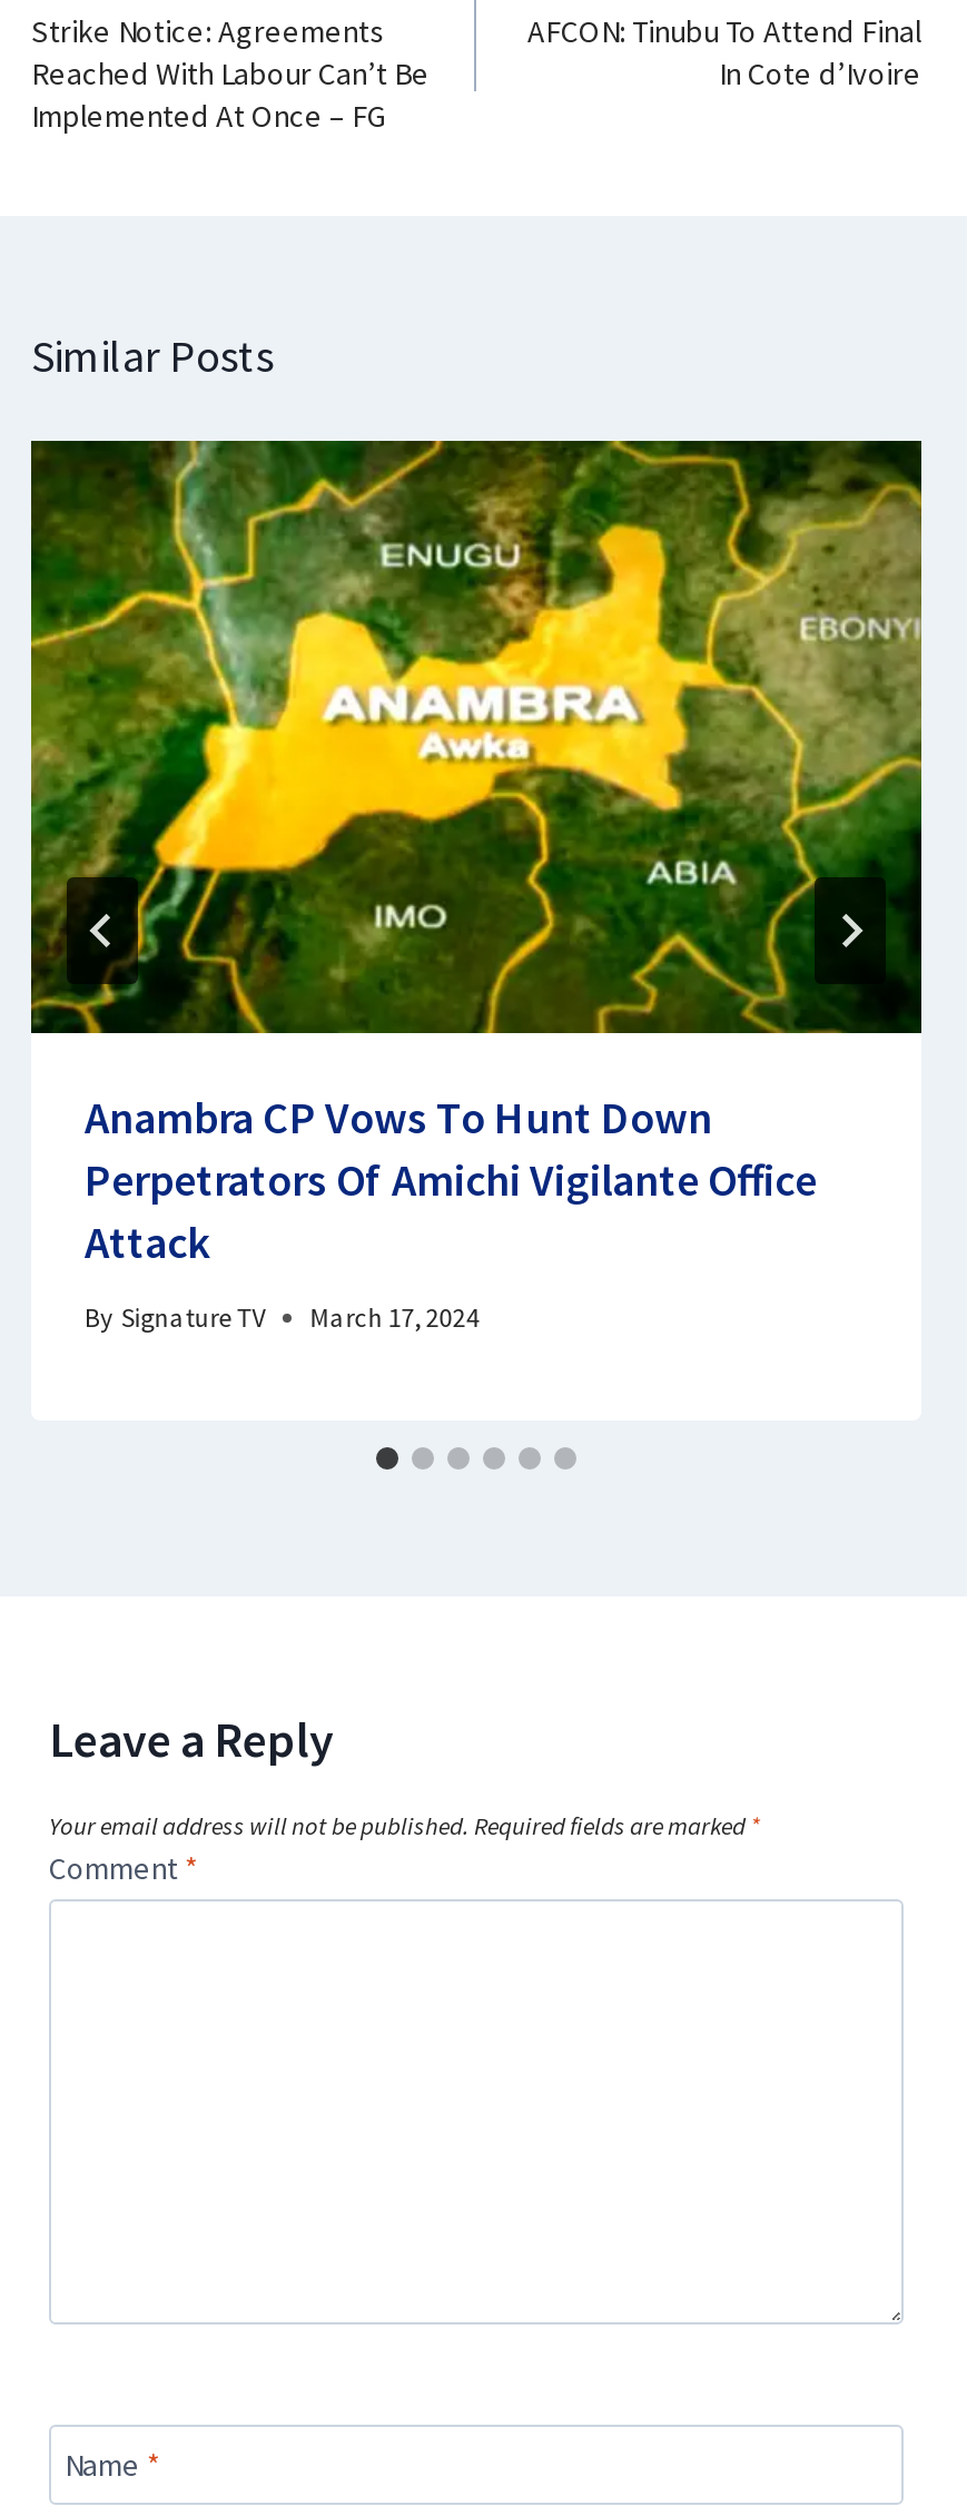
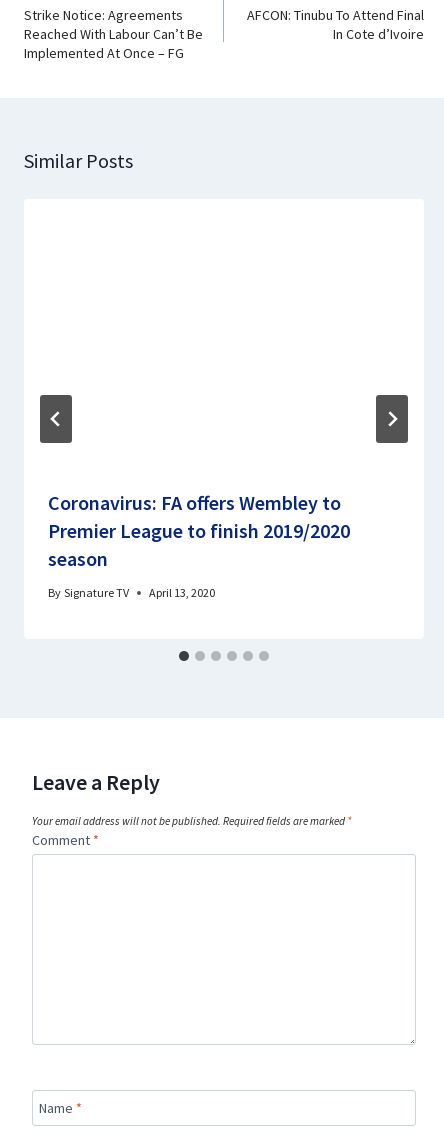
- [image]

- Anambra CP Vows To Hunt Down
- Perpetrators Of Amichi Vigilante Office
- Attack
+ Coronavirus: FA offers Wembley to
+ Premier League to finish 2019/2020
+ season

- By Signature TV March 17, 2024
+ By Signature TV April 13, 2020
